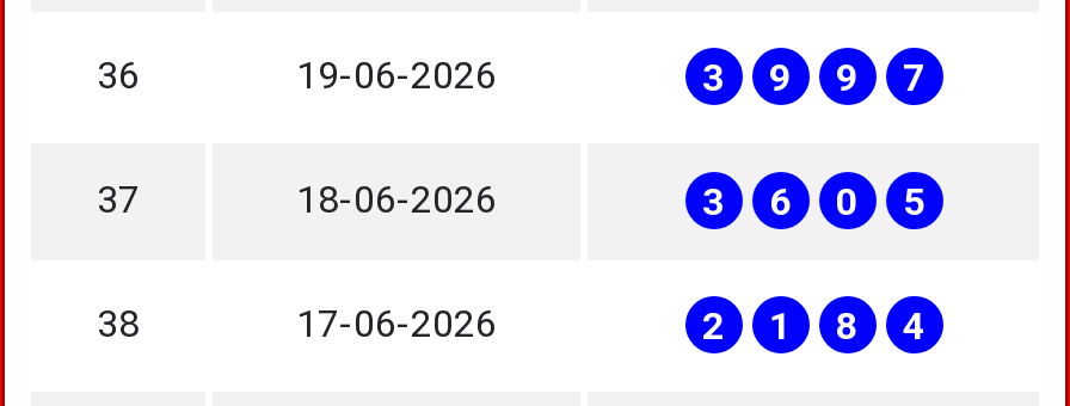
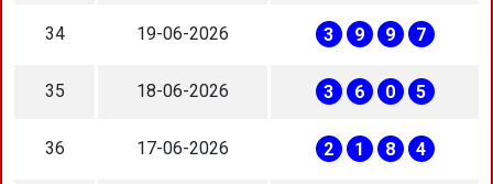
- 36
+ 34

- 37
+ 35

- 38
+ 36
